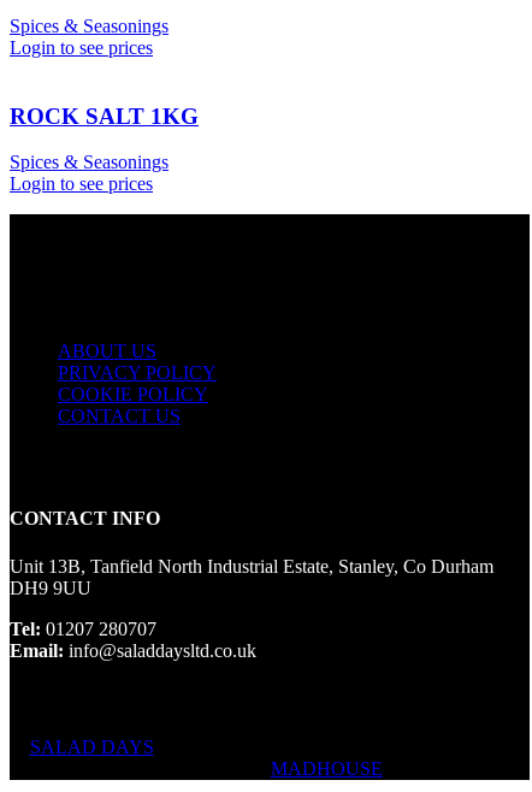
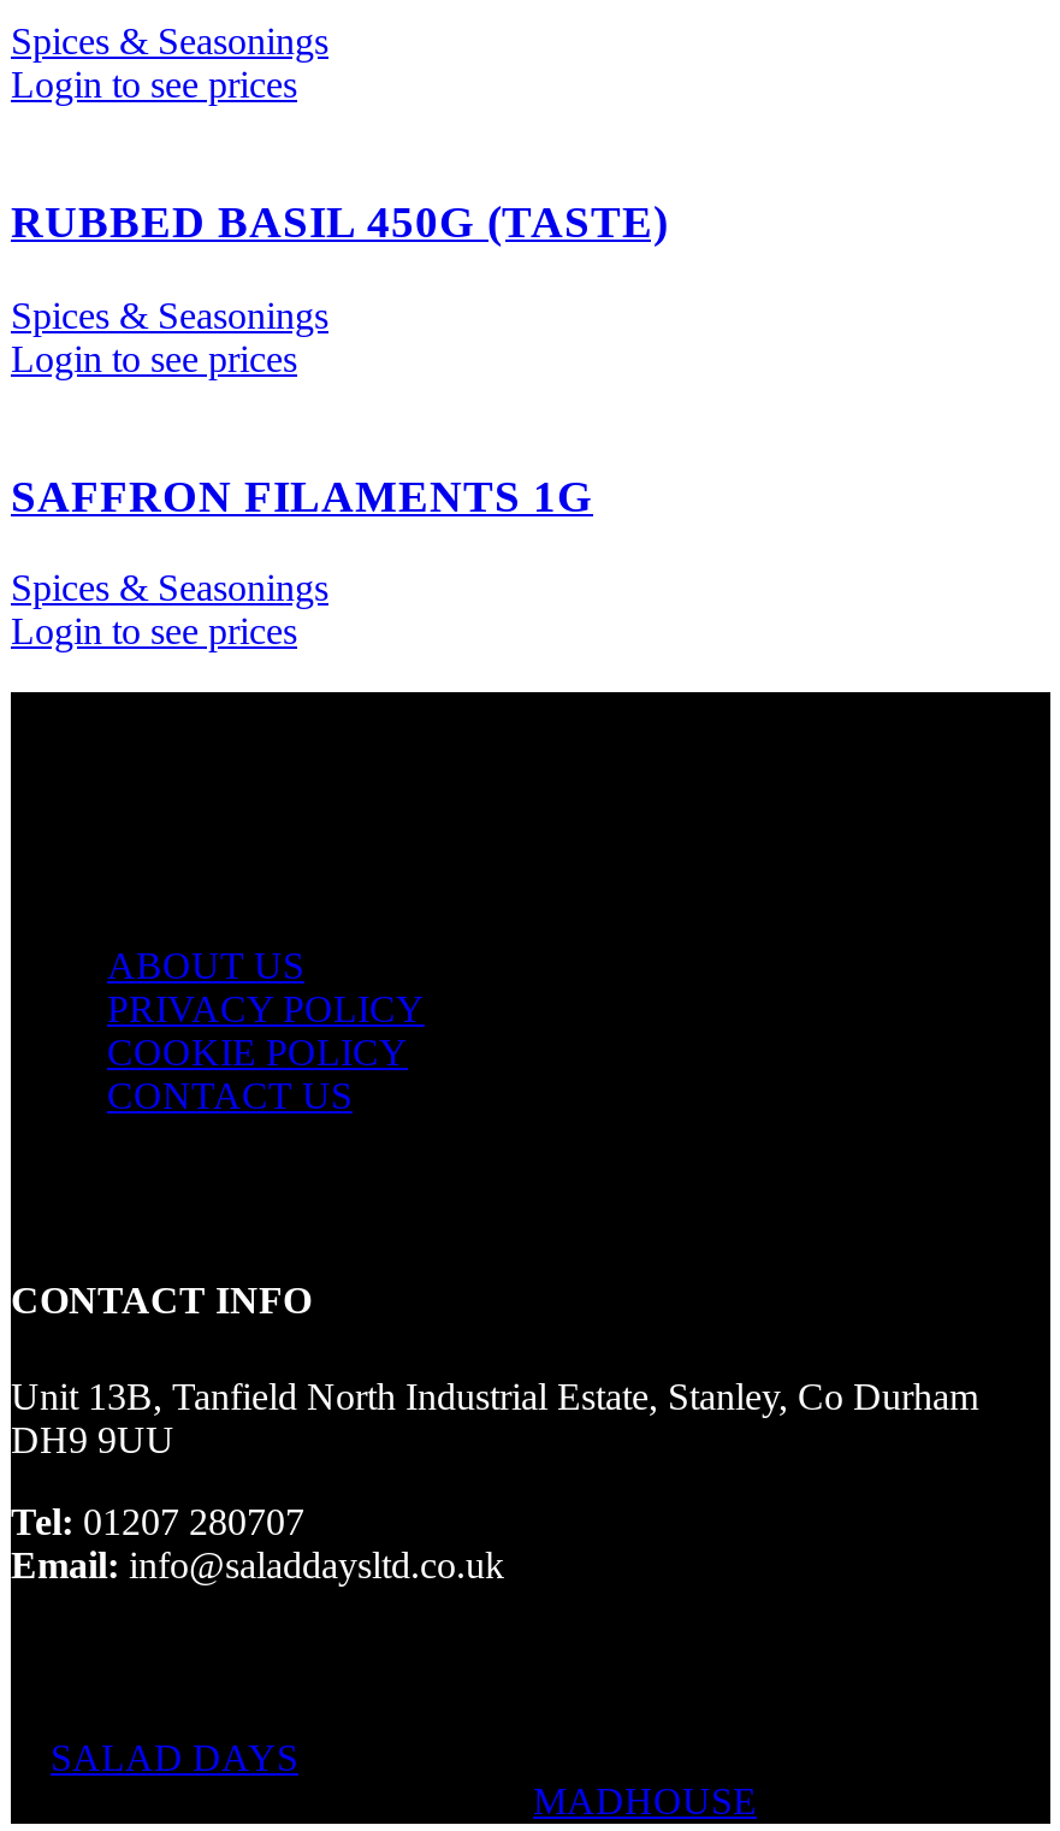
- ROCK SALT 1KG
+ RUBBED BASIL 450G (TASTE)
+ Spices & Seasonings
+ Login to see prices
+ SAFFRON FILAMENTS 1G
